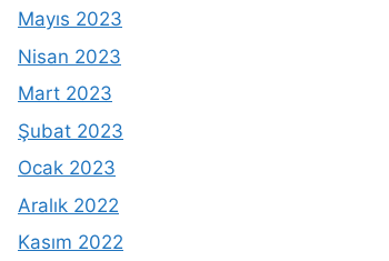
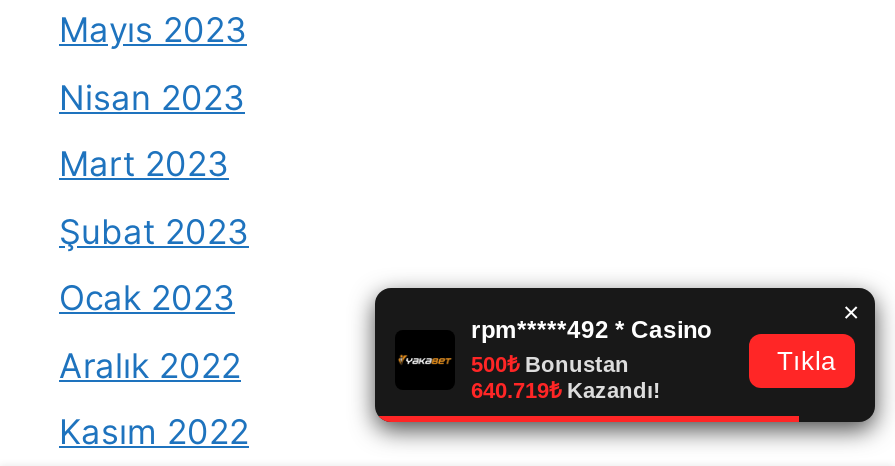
+ [image]
